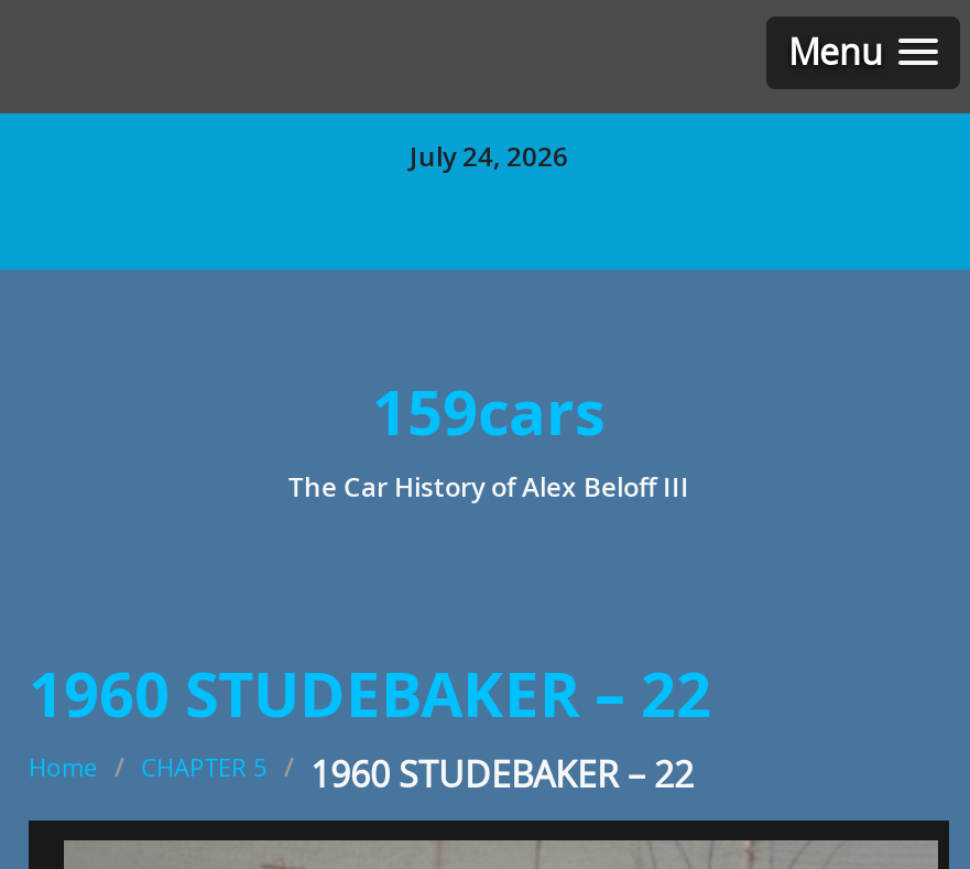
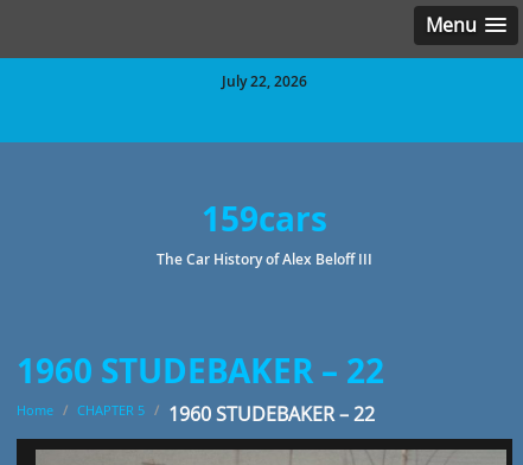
- July 24, 2026
+ July 22, 2026
